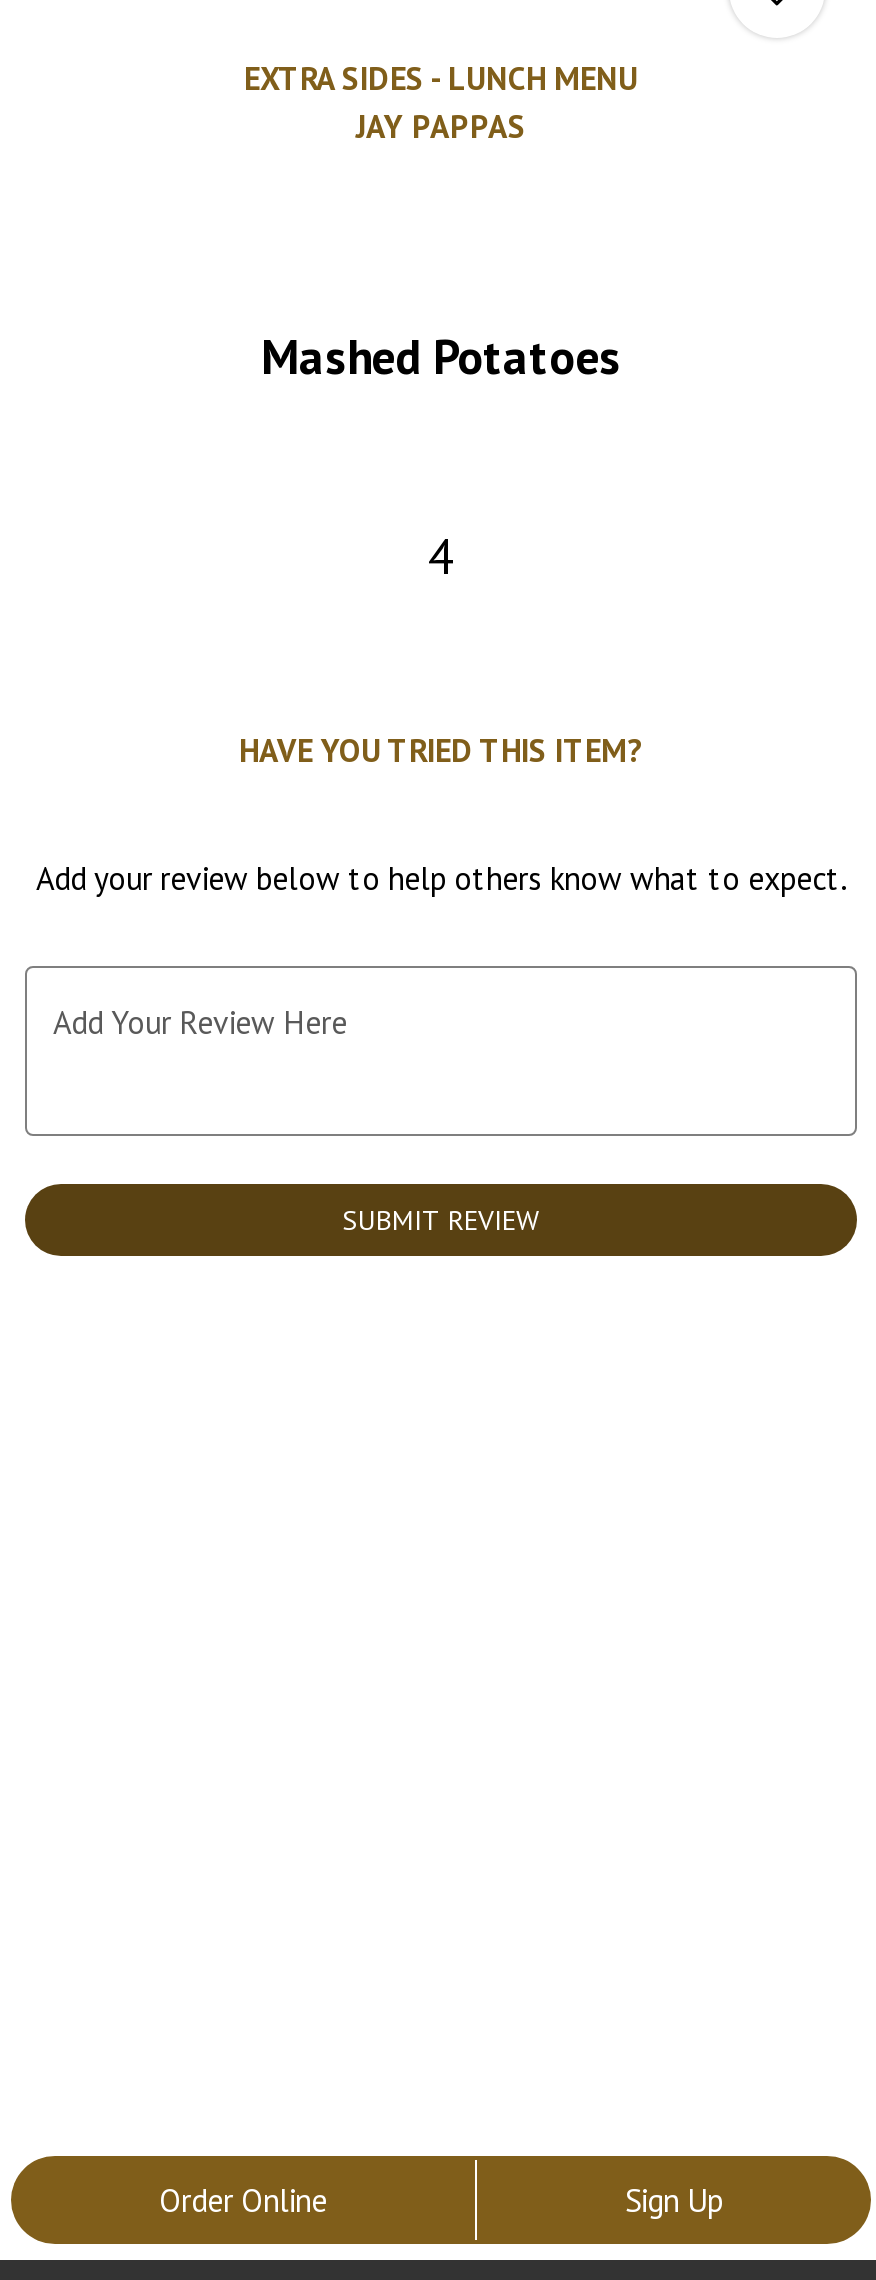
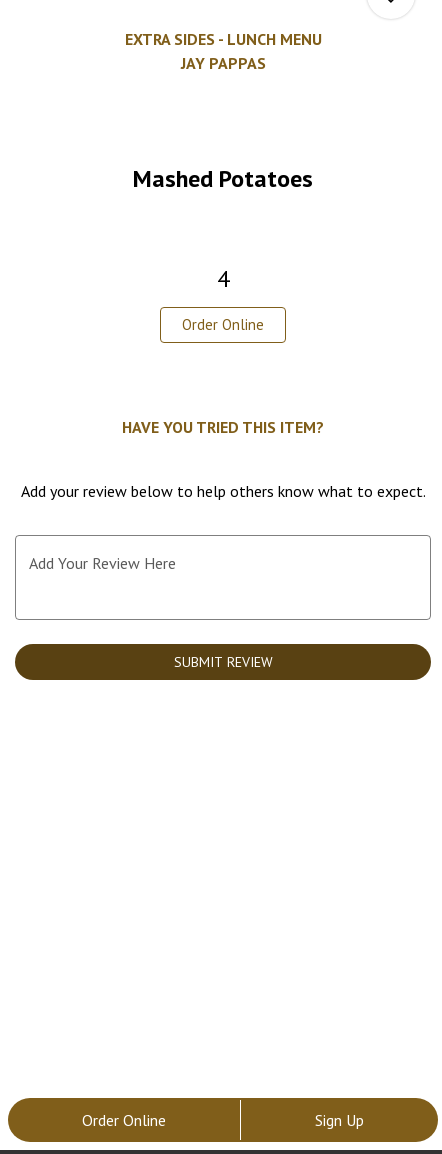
+ Order Online

moved down: HAVE YOU TRIED THIS ITEM? | Add your review below to help others know what to expect. | Add Your Review Here | SUBMIT REVIEW
